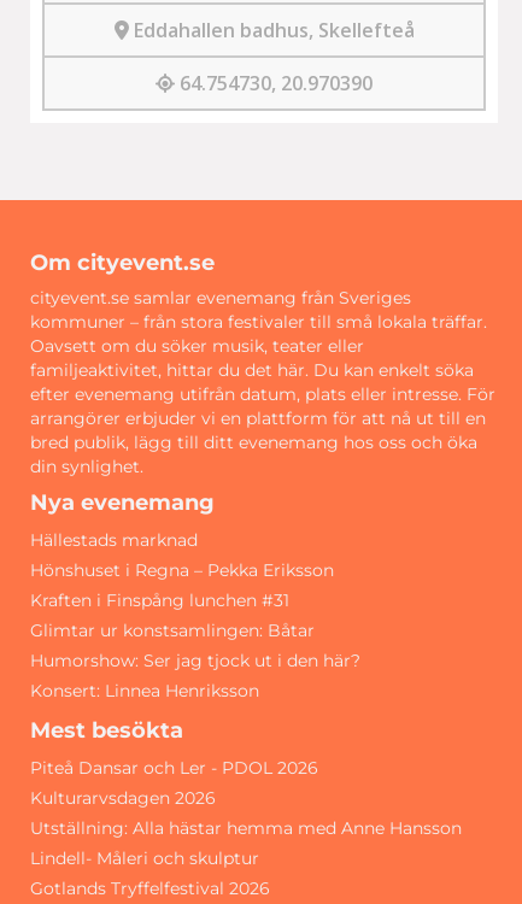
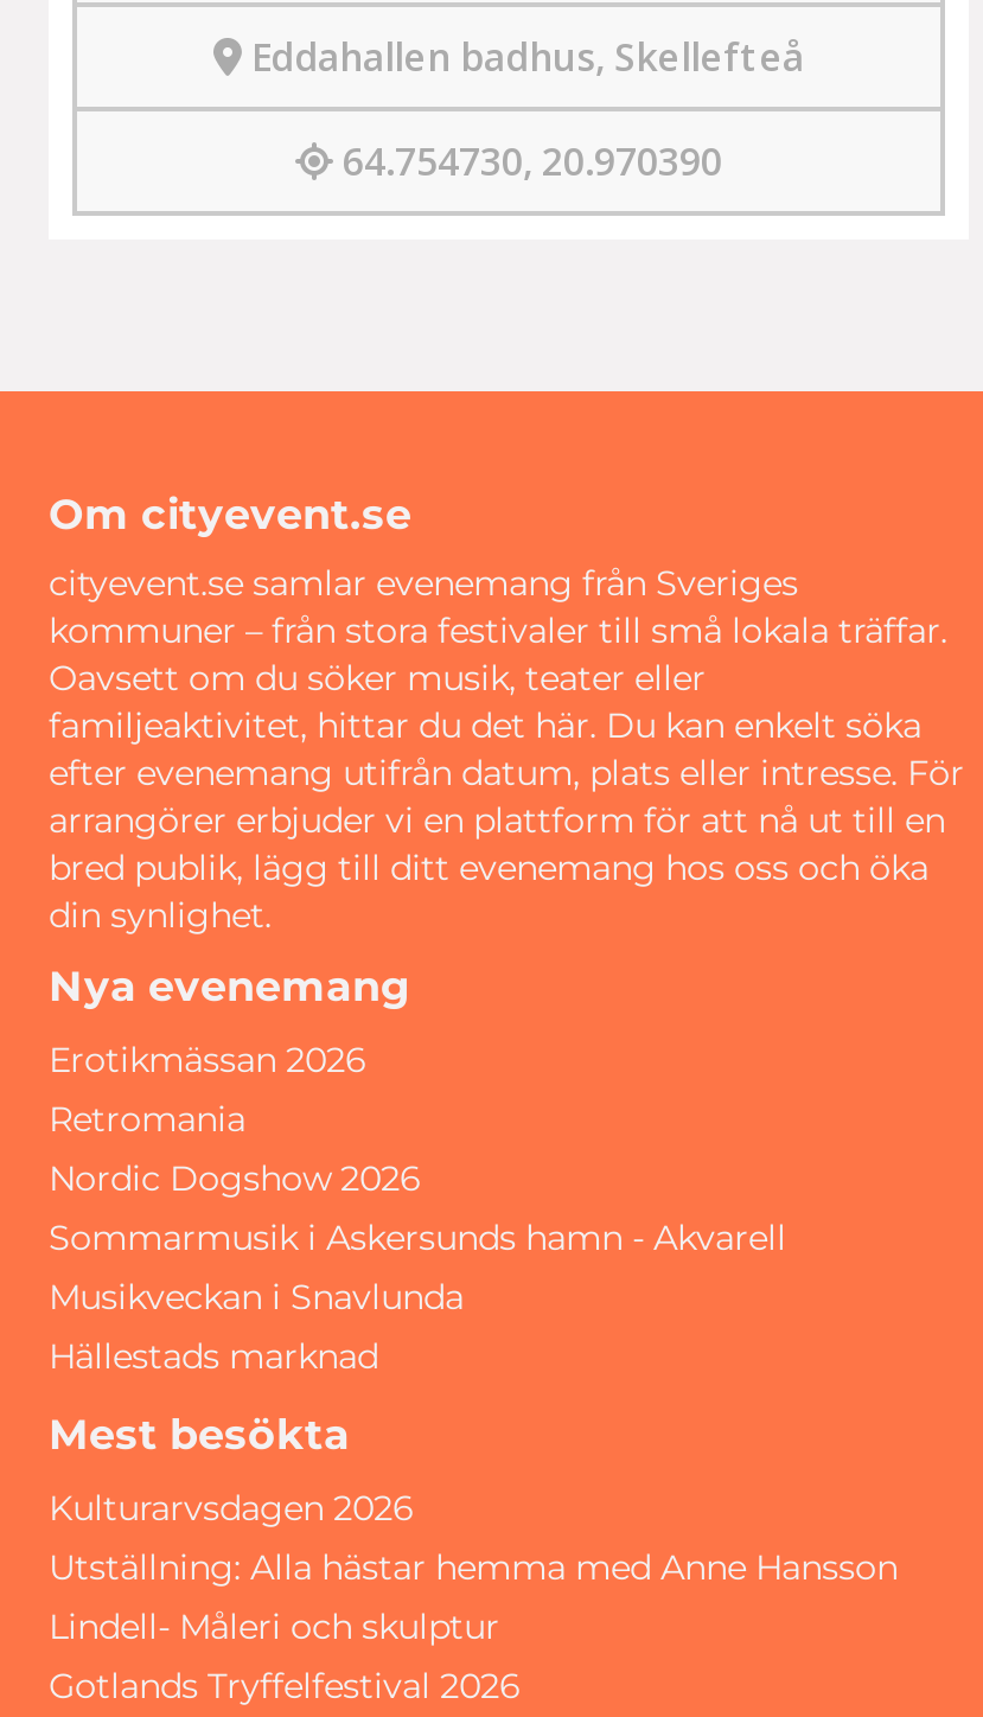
+ Erotikmässan 2026
+ Retromania
+ Nordic Dogshow 2026
+ Sommarmusik i Askersunds hamn - Akvarell
+ Musikveckan i Snavlunda

moved down: Hällestads marknad

- Hönshuset i Regna – Pekka Eriksson
- Kraften i Finspång lunchen #31
- Glimtar ur konstsamlingen: Båtar
- Humorshow: Ser jag tjock ut i den här?
- Konsert: Linnea Henriksson

- Piteå Dansar och Ler - PDOL 2026
